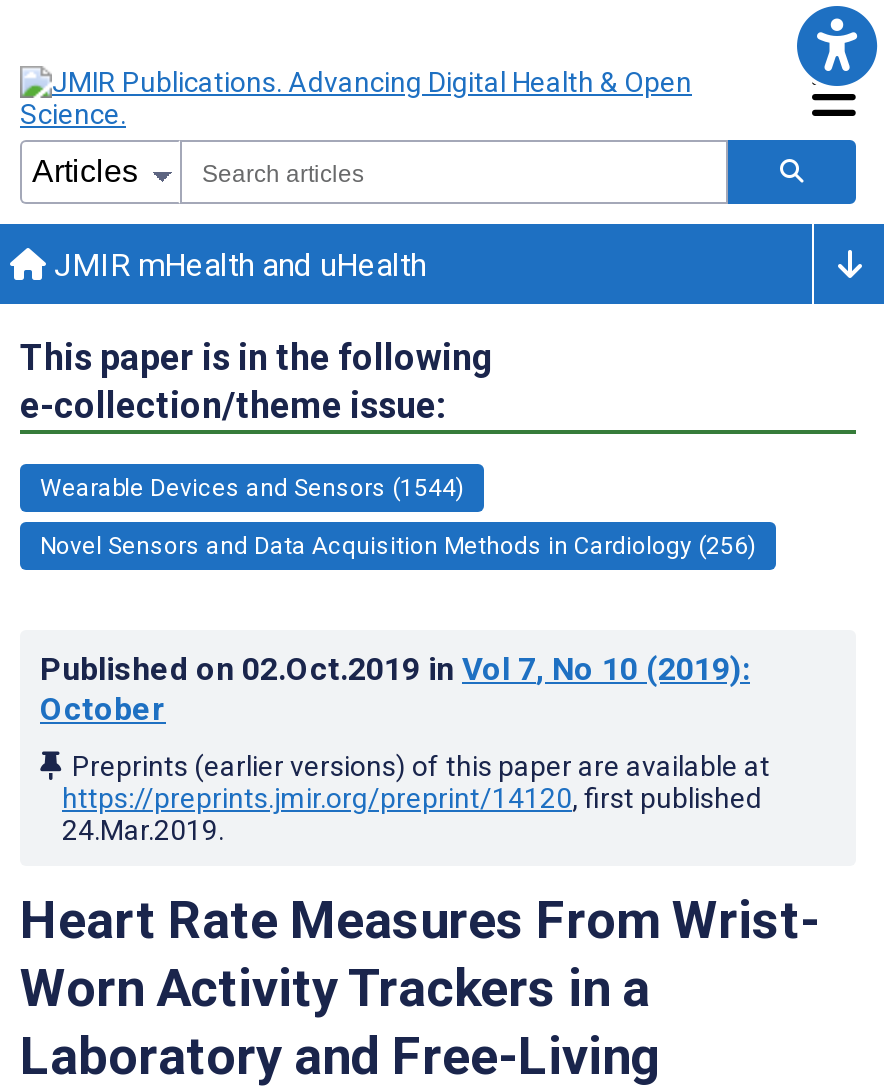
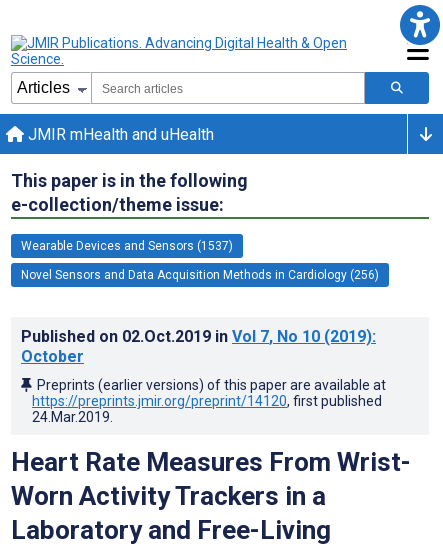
- Wearable Devices and Sensors (1544)
+ Wearable Devices and Sensors (1537)
